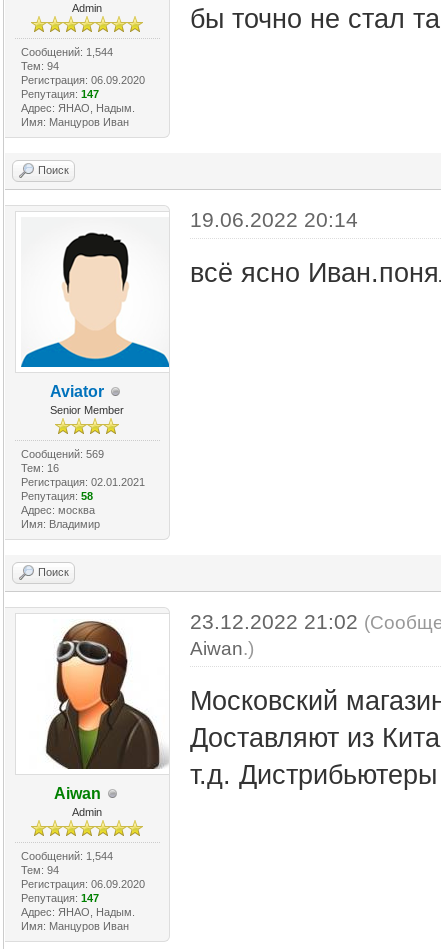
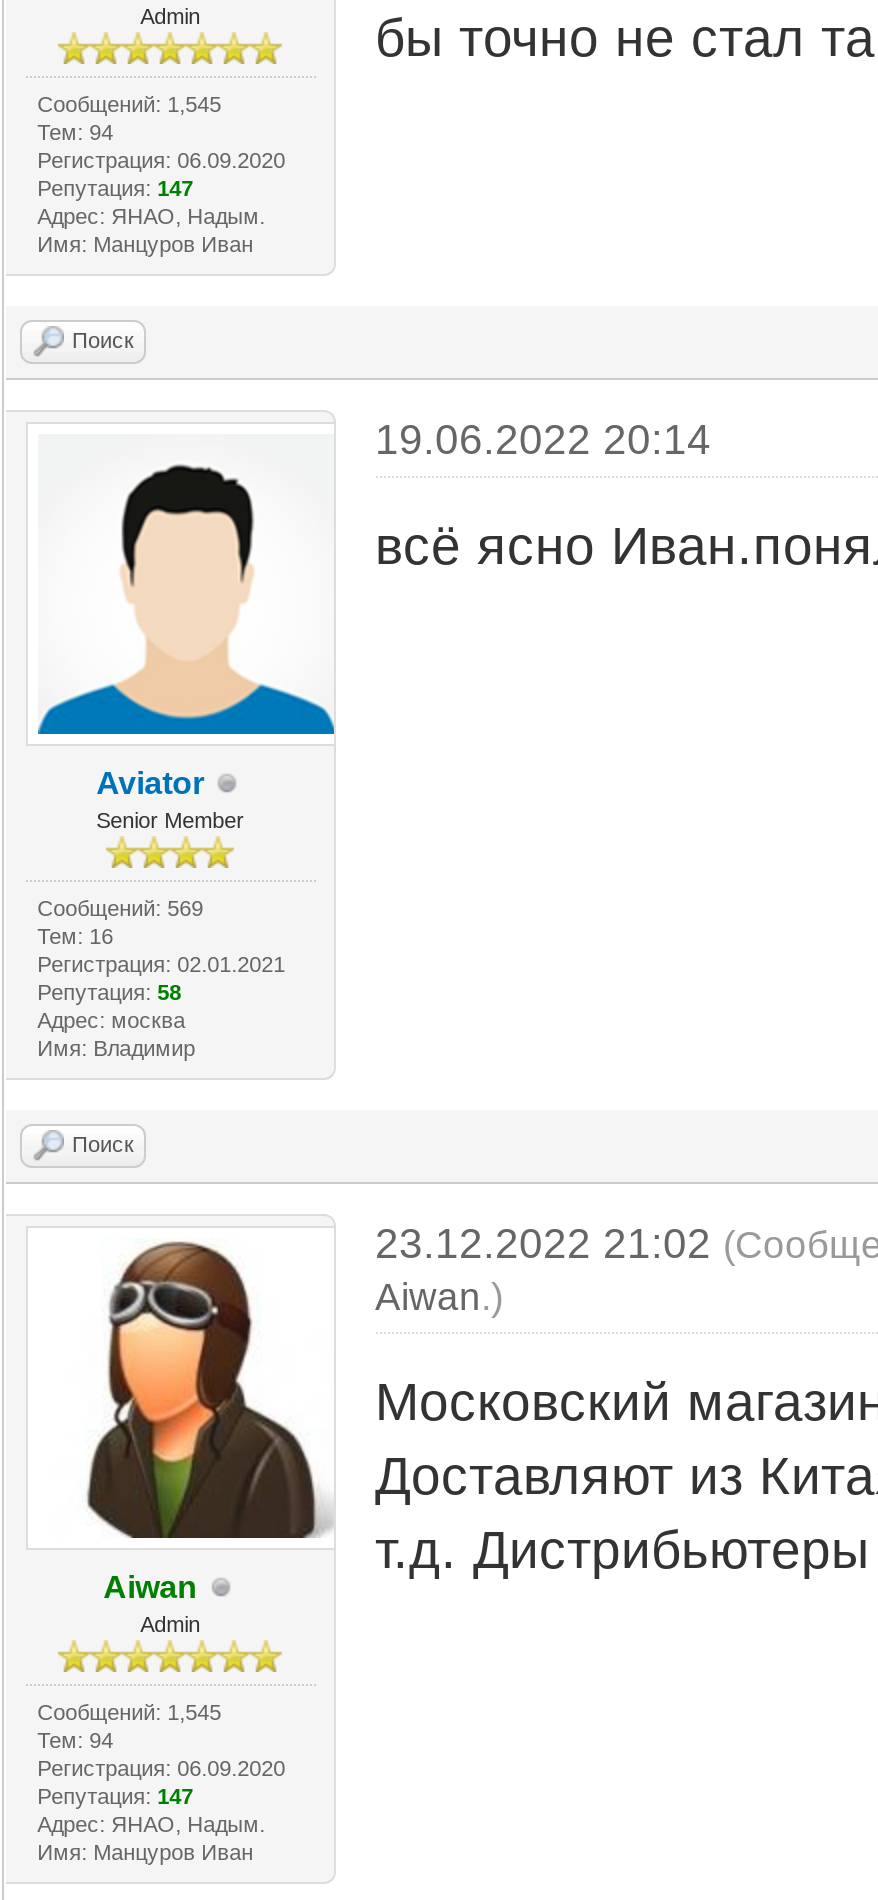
- Сообщений: 1,544
+ Сообщений: 1,545

- Сообщений: 1,544
+ Сообщений: 1,545
